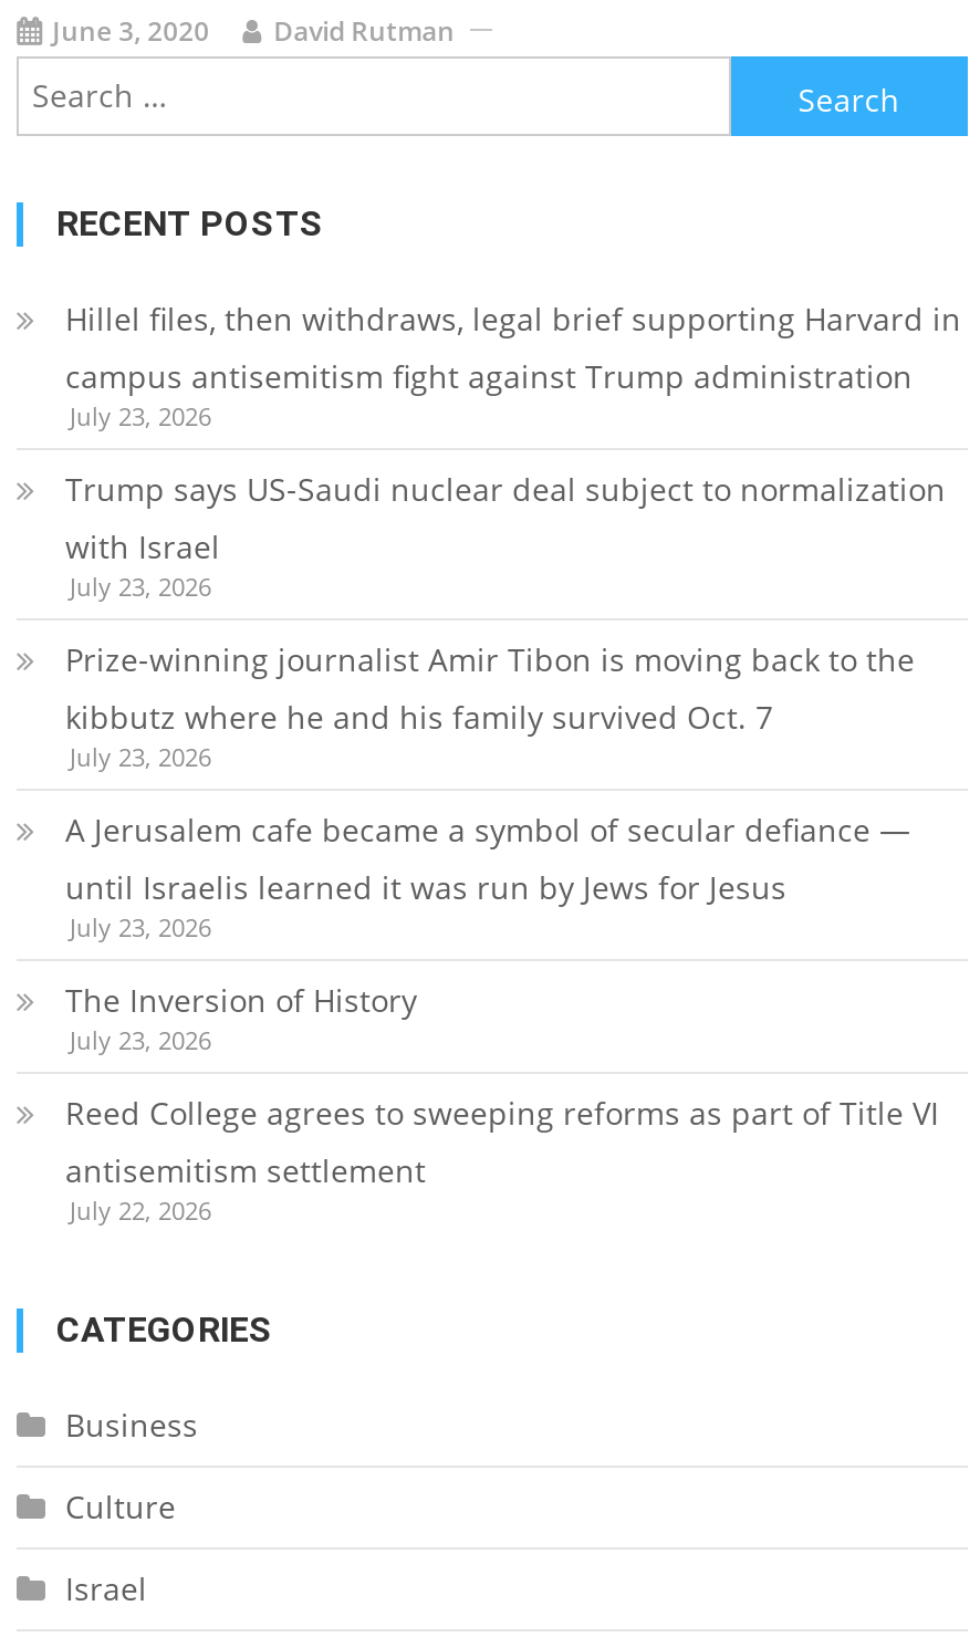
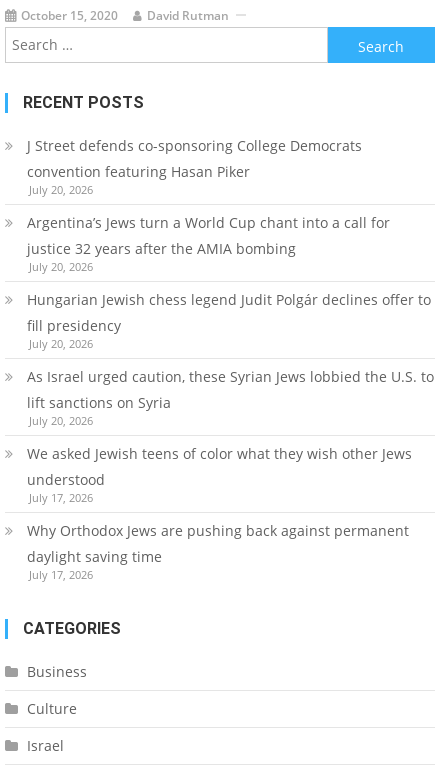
- June 3, 2020 David Rutman
+ October 15, 2020 David Rutman

- Hillel files, then withdraws, legal brief supporting Harvard in
- campus antisemitism fight against Trump administration
- July 23, 2026
+ J Street defends co-sponsoring College Democrats
+ convention featuring Hasan Piker
+ July 20, 2026

- Trump says US-Saudi nuclear deal subject to normalization
- with Israel
- July 23, 2026
+ Argentina’s Jews turn a World Cup chant into a call for
+ justice 32 years after the AMIA bombing
+ July 20, 2026

- Prize-winning journalist Amir Tibon is moving back to the
- kibbutz where he and his family survived Oct. 7
- July 23, 2026
+ Hungarian Jewish chess legend Judit Polgár declines offer to
+ fill presidency
+ July 20, 2026

- A Jerusalem cafe became a symbol of secular defiance —
- until Israelis learned it was run by Jews for Jesus
- July 23, 2026
+ As Israel urged caution, these Syrian Jews lobbied the U.S. to
+ lift sanctions on Syria
+ July 20, 2026

- The Inversion of History
- July 23, 2026
+ We asked Jewish teens of color what they wish other Jews
+ understood
+ July 17, 2026

- Reed College agrees to sweeping reforms as part of Title VI
- antisemitism settlement
- July 22, 2026
+ Why Orthodox Jews are pushing back against permanent
+ daylight saving time
+ July 17, 2026
